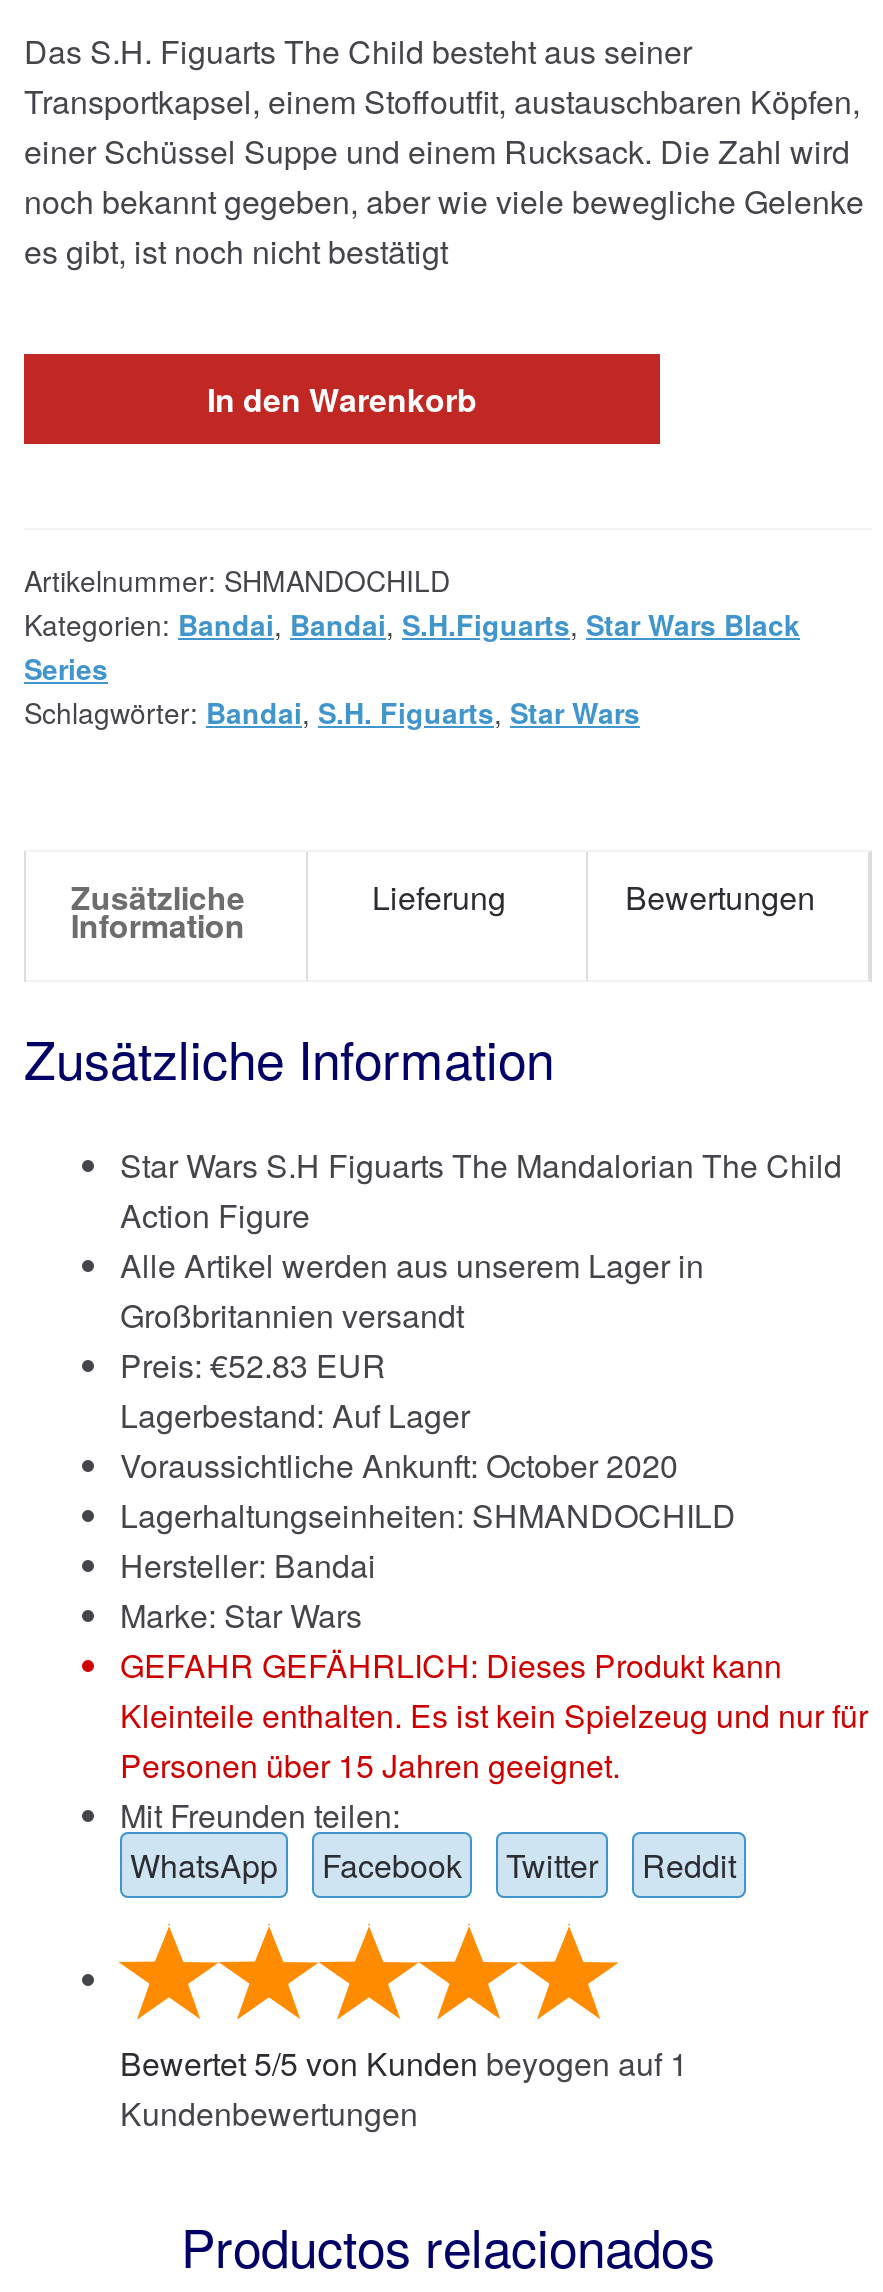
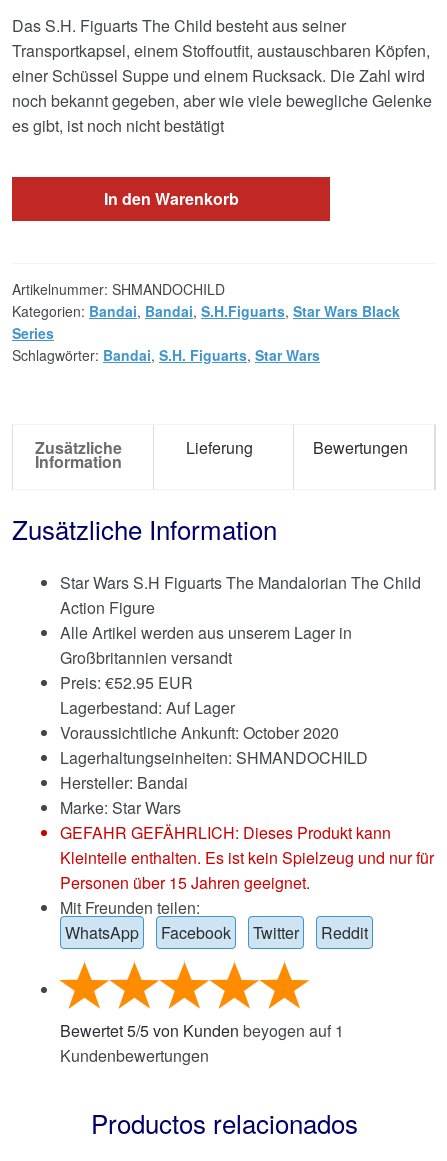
- Preis: €52.83 EUR
+ Preis: €52.95 EUR
